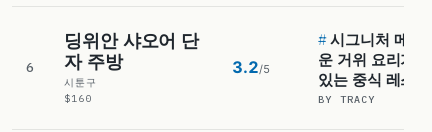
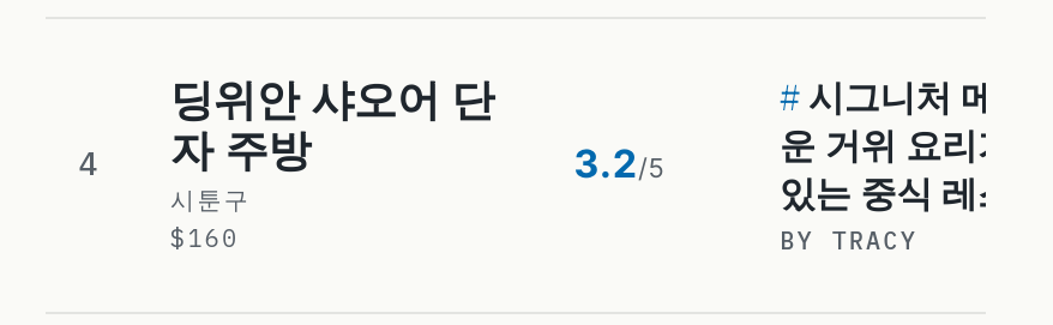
- 6 자 주방
+ 4 자 주방
